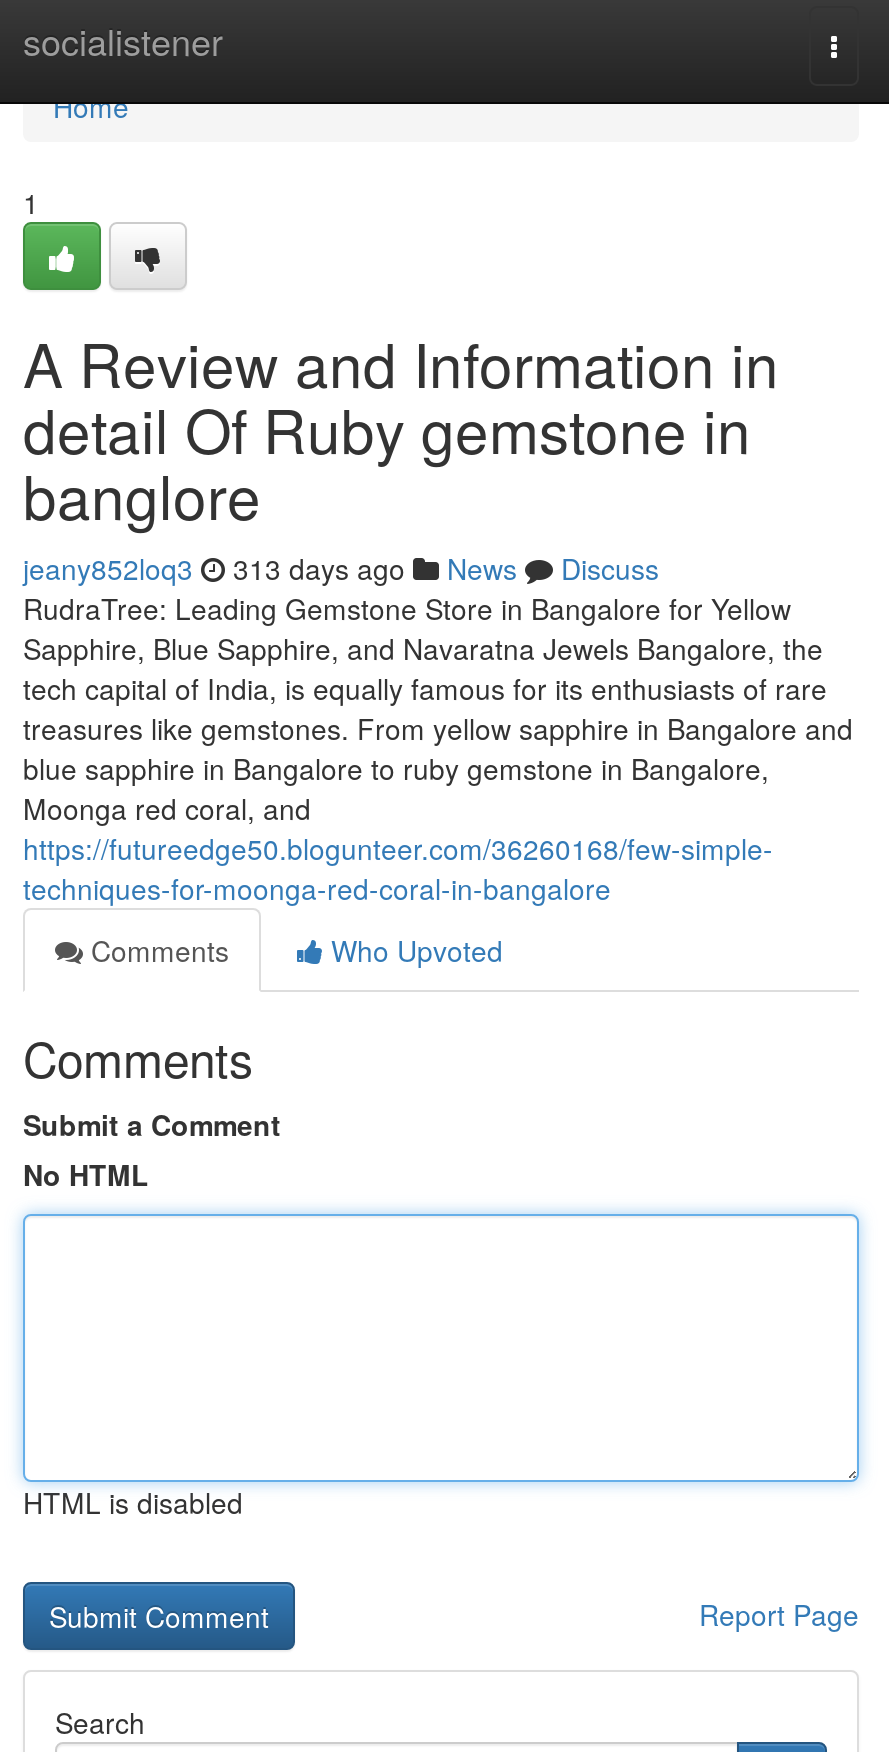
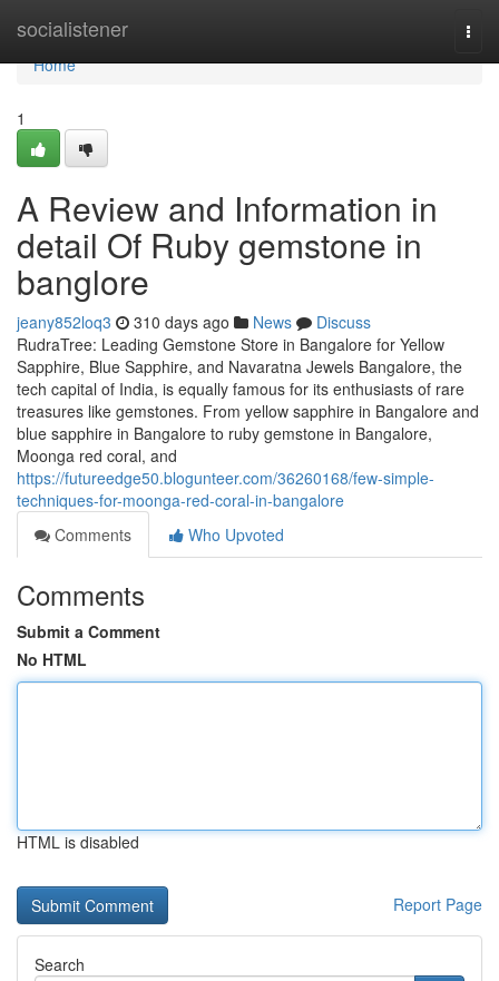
- jeany852loq3 313 days ago News Discuss
+ jeany852loq3 310 days ago News Discuss
